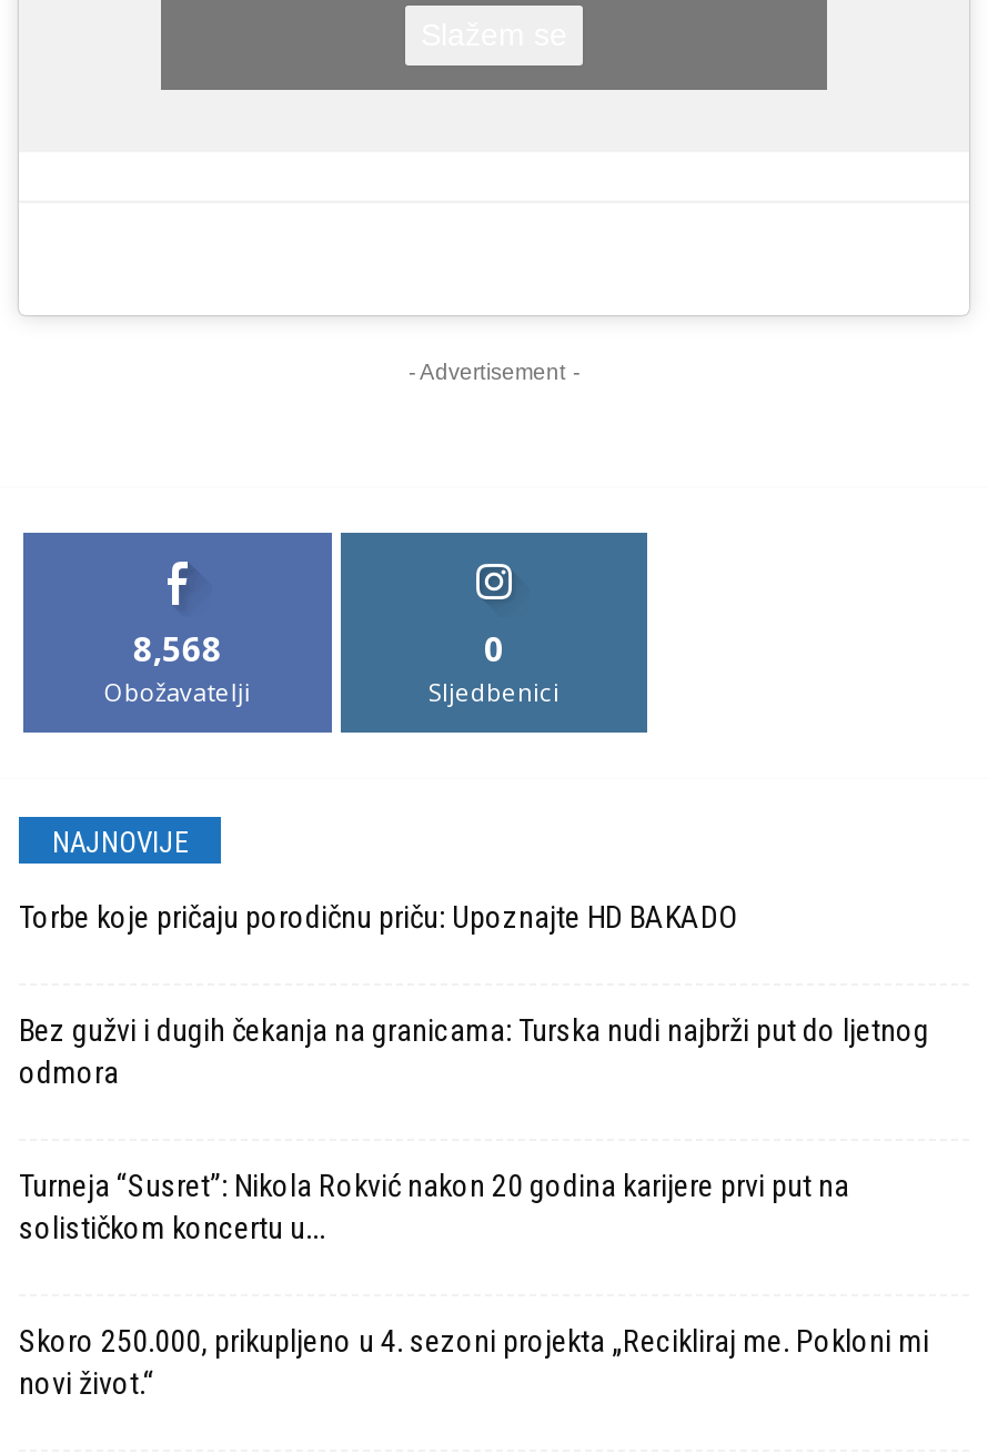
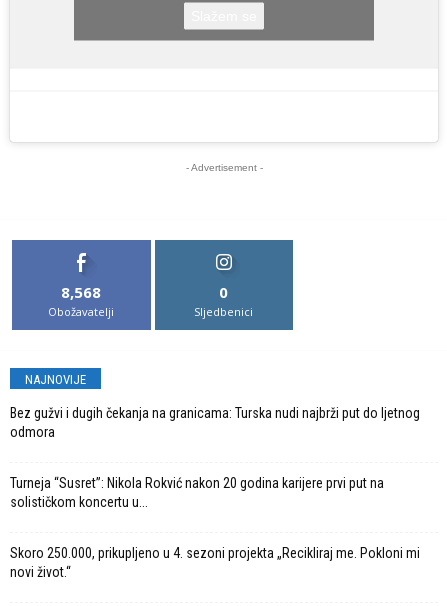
- Torbe koje pričaju porodičnu priču: Upoznajte HD BAKADO
